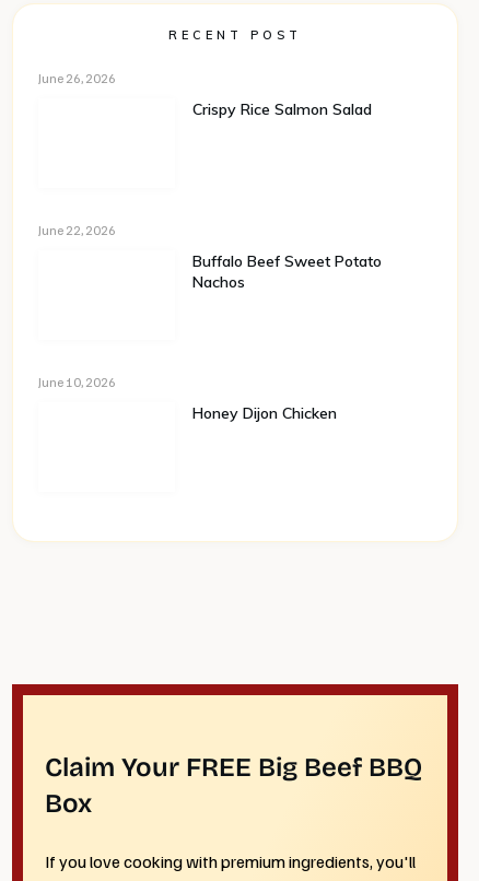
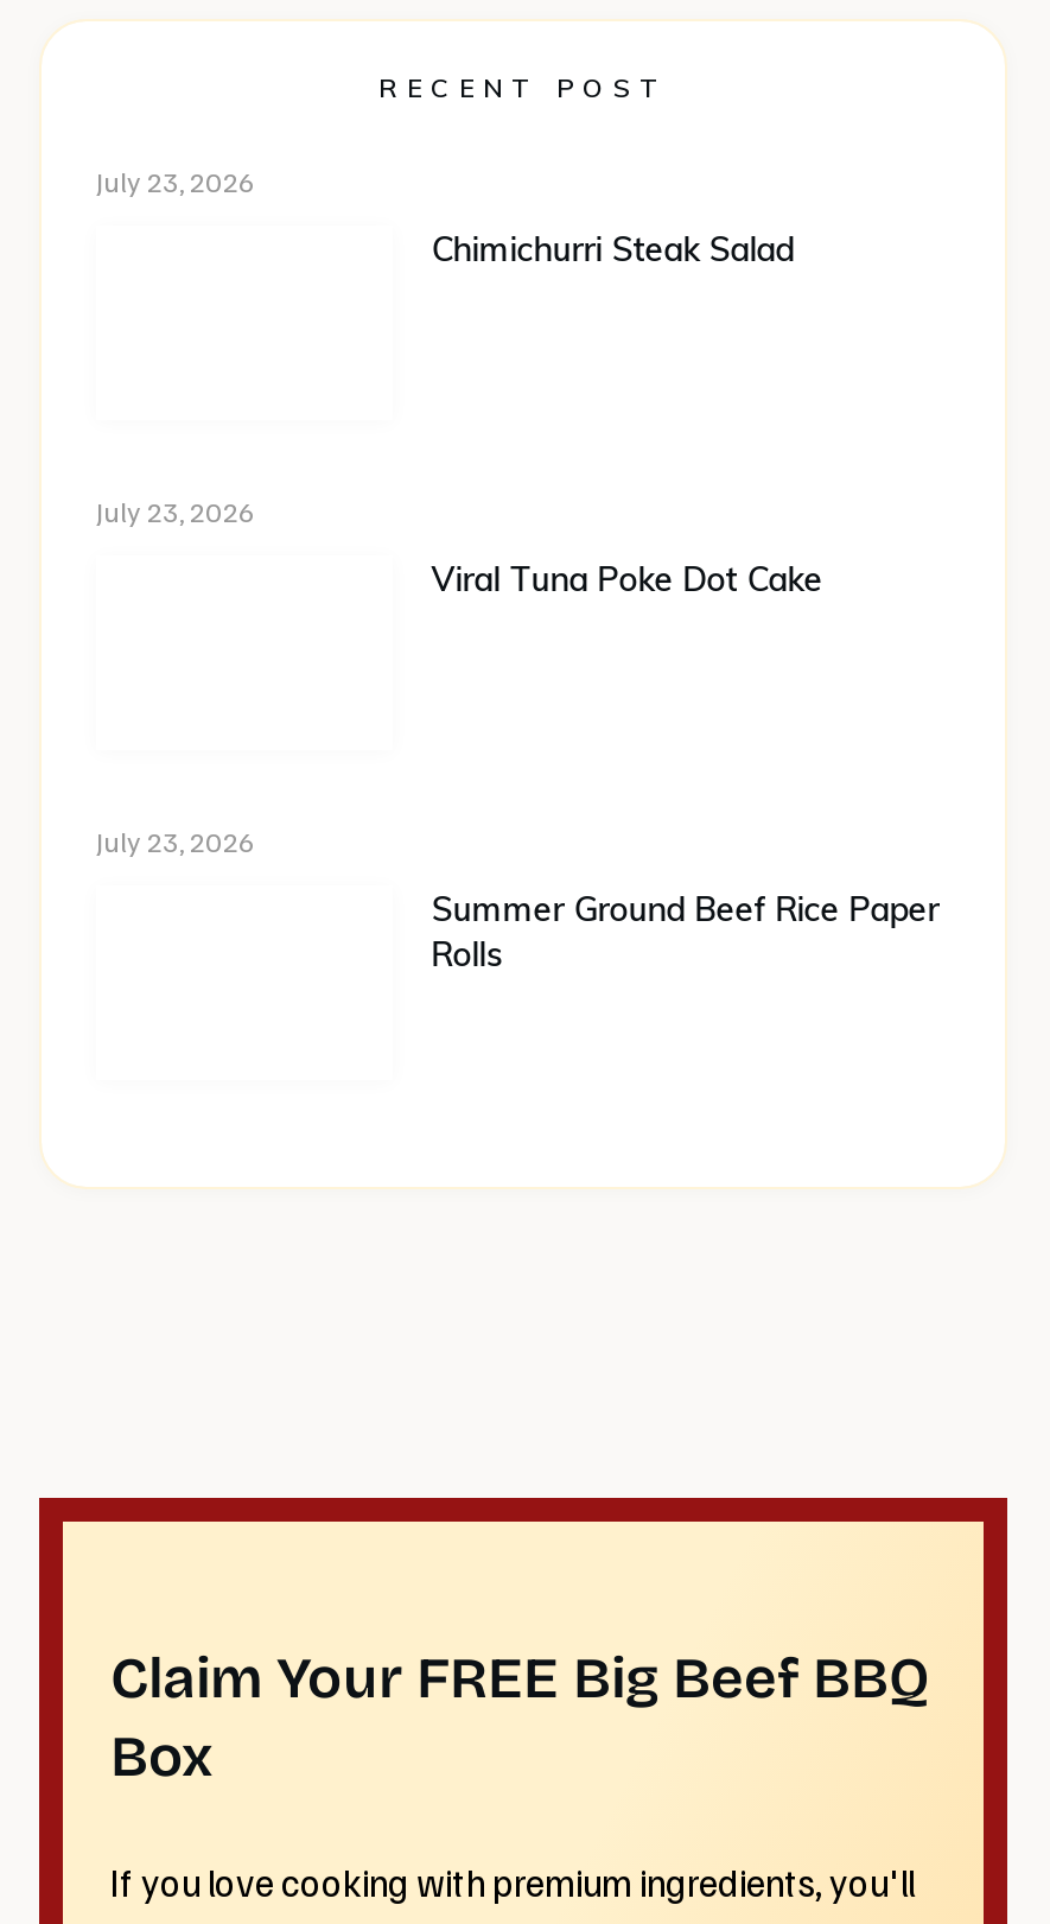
- June 26, 2026
+ July 23, 2026

- Crispy Rice Salmon Salad
+ Chimichurri Steak Salad

- June 22, 2026
+ July 23, 2026

- Buffalo Beef Sweet Potato
- Nachos
+ Viral Tuna Poke Dot Cake

- June 10, 2026
+ July 23, 2026

- Honey Dijon Chicken
+ Summer Ground Beef Rice Paper
+ Rolls
